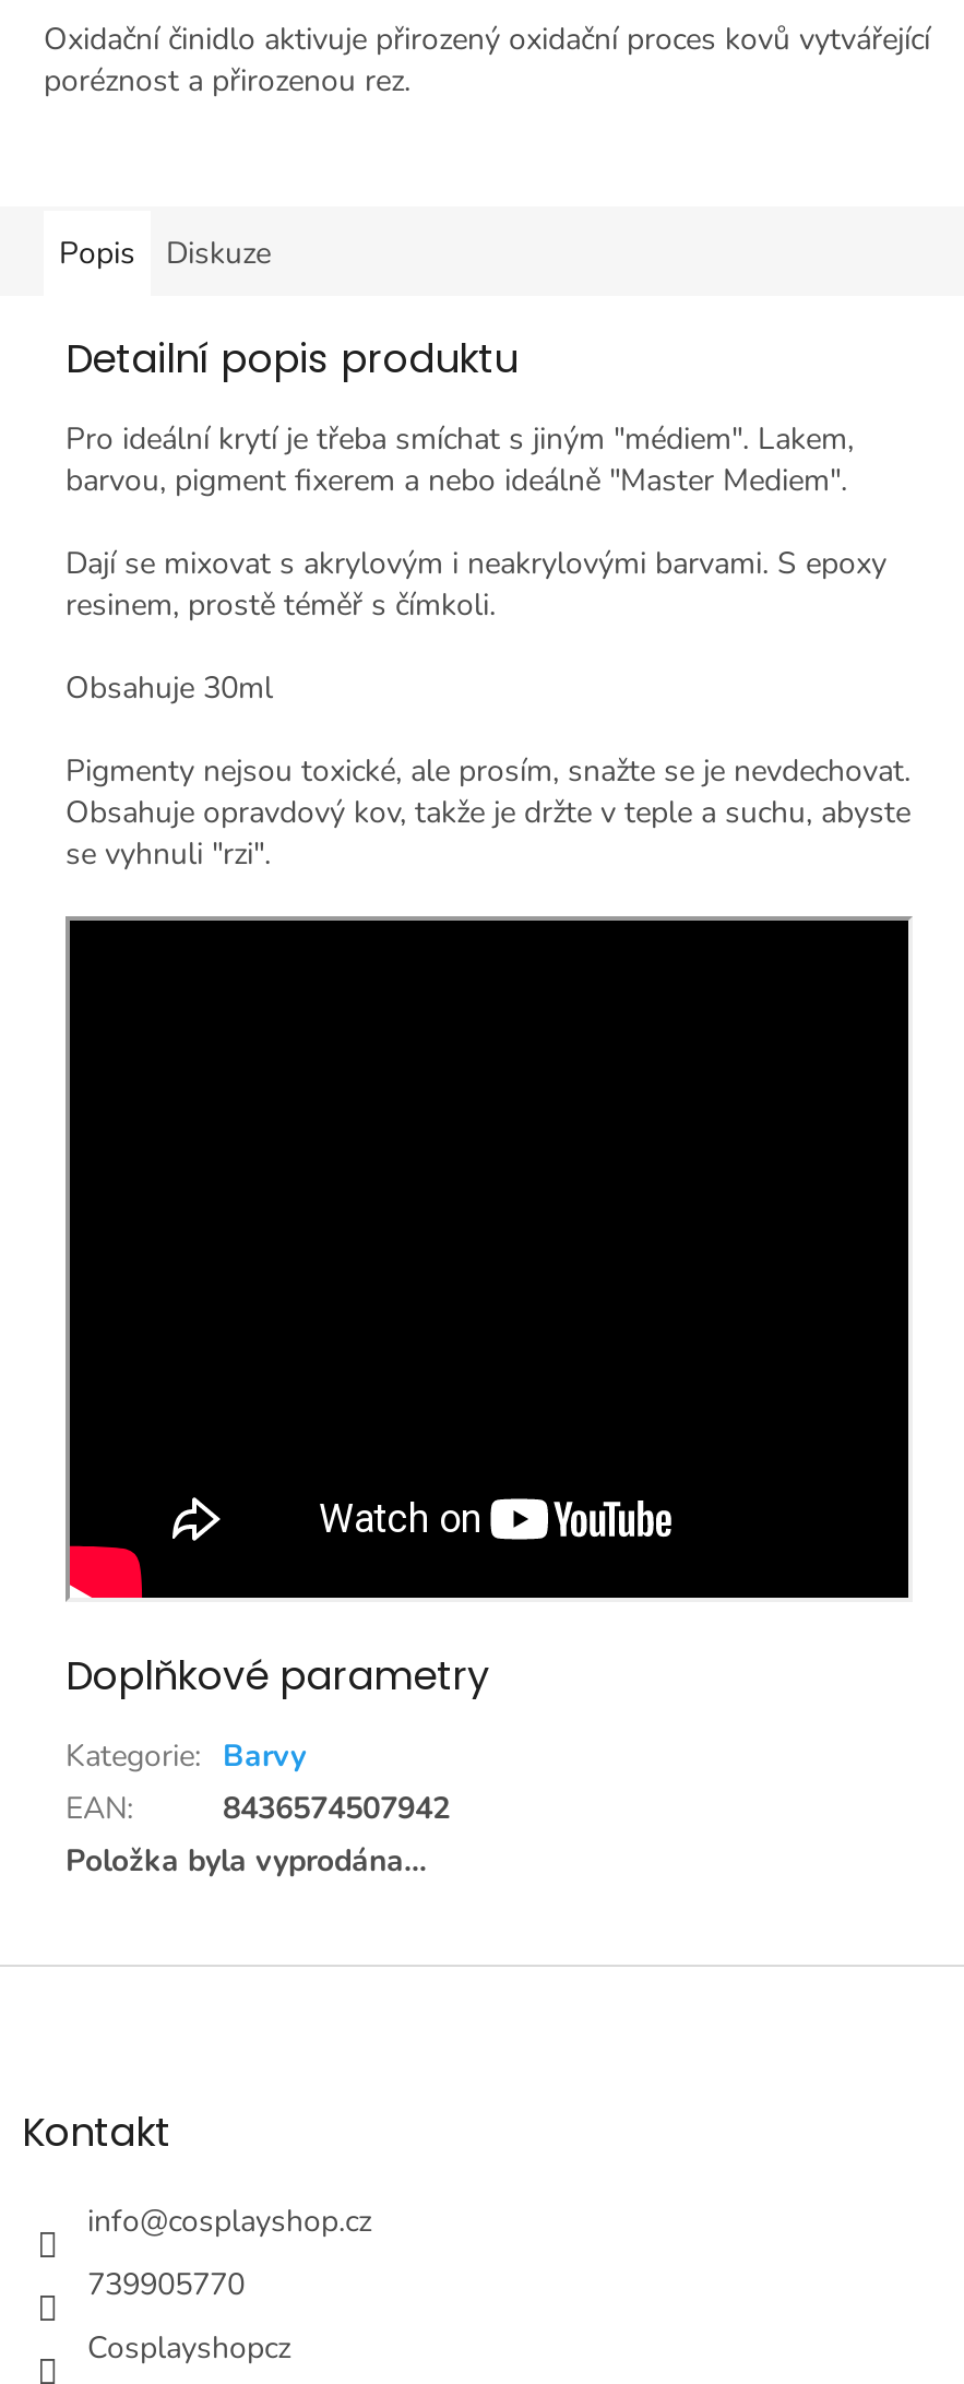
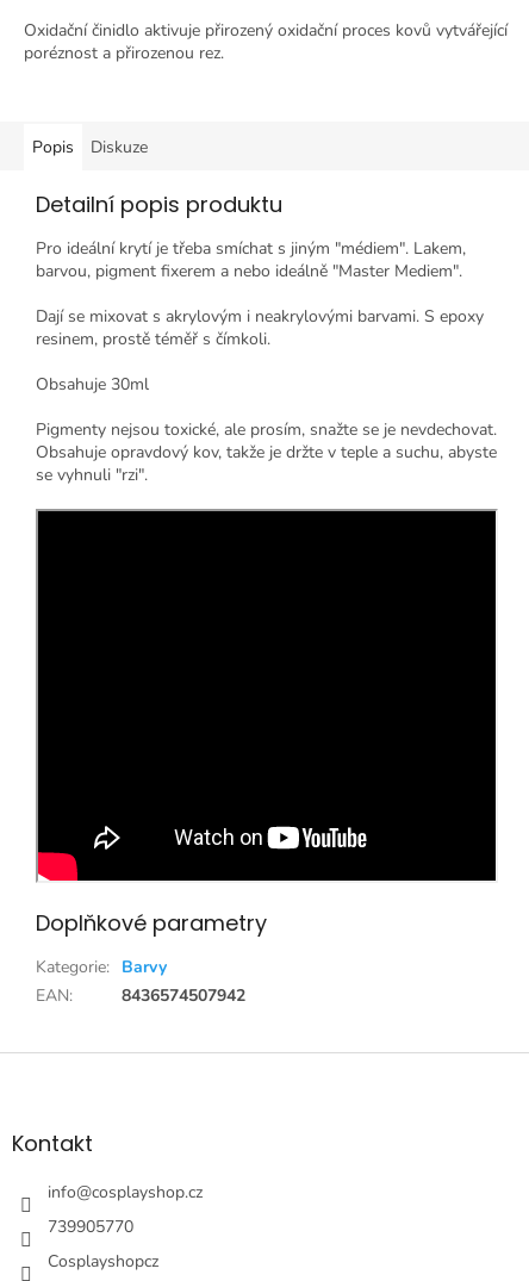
- Položka byla vyprodána…
